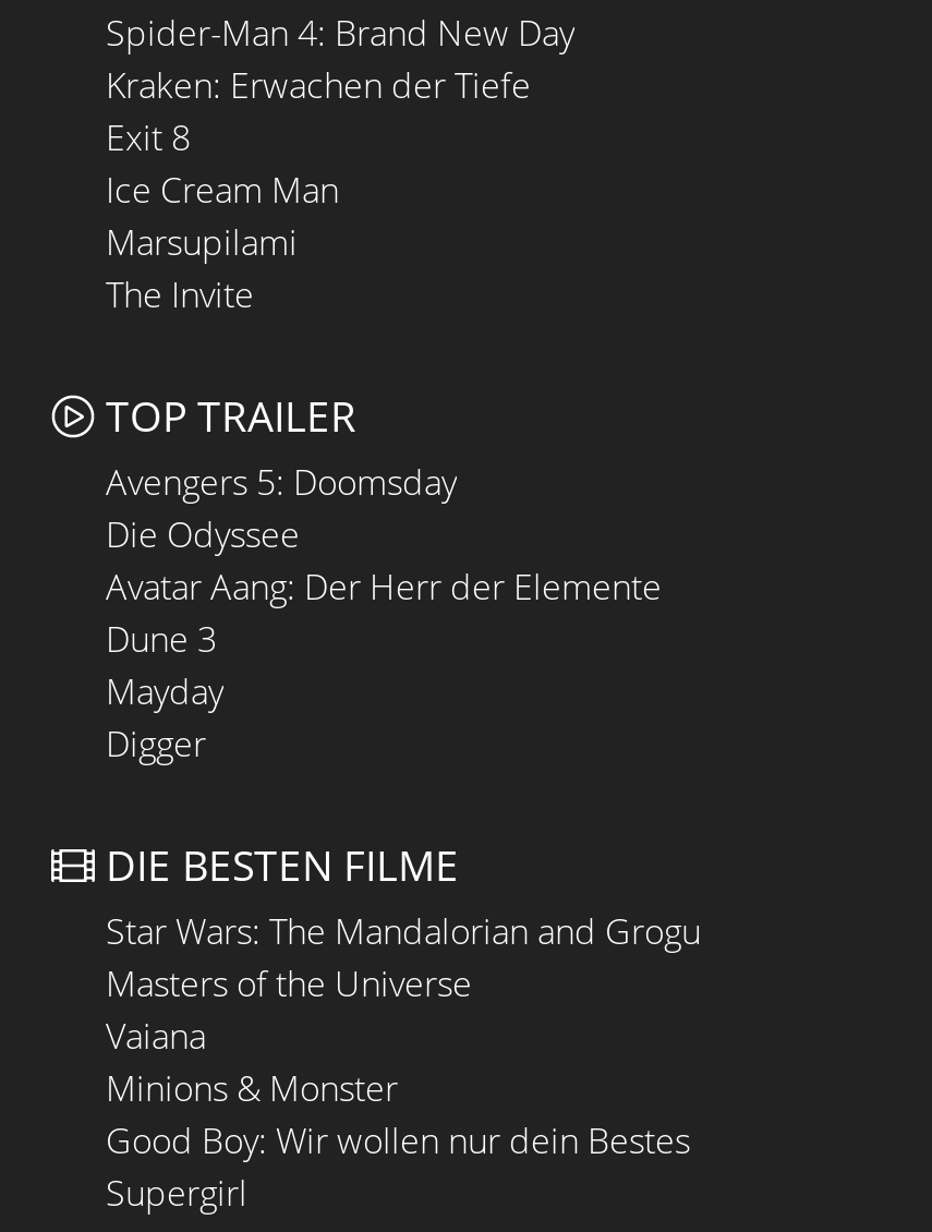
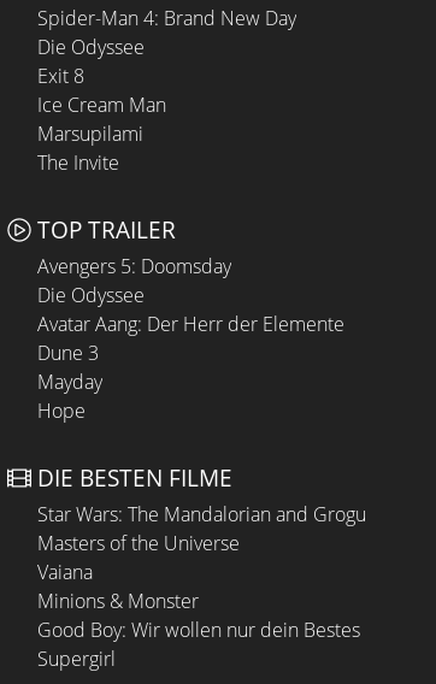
- Kraken: Erwachen der Tiefe
+ Die Odyssee

- Digger
+ Hope
